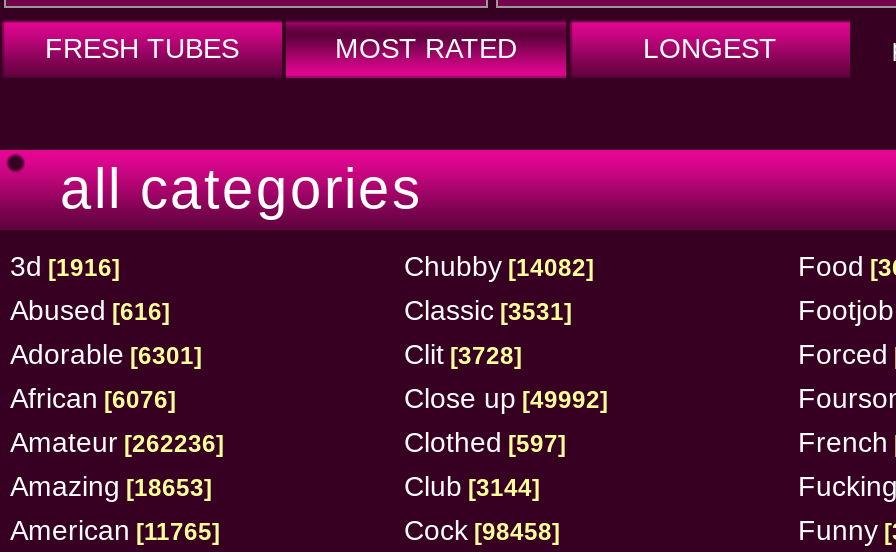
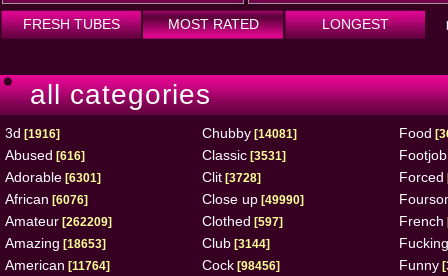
- Chubby [14082]
+ Chubby [14081]

- Close up [49992]
+ Close up [49990]

- Amateur [262236]
+ Amateur [262209]

- American [11765]
+ American [11764]

- Cock [98458]
+ Cock [98456]
